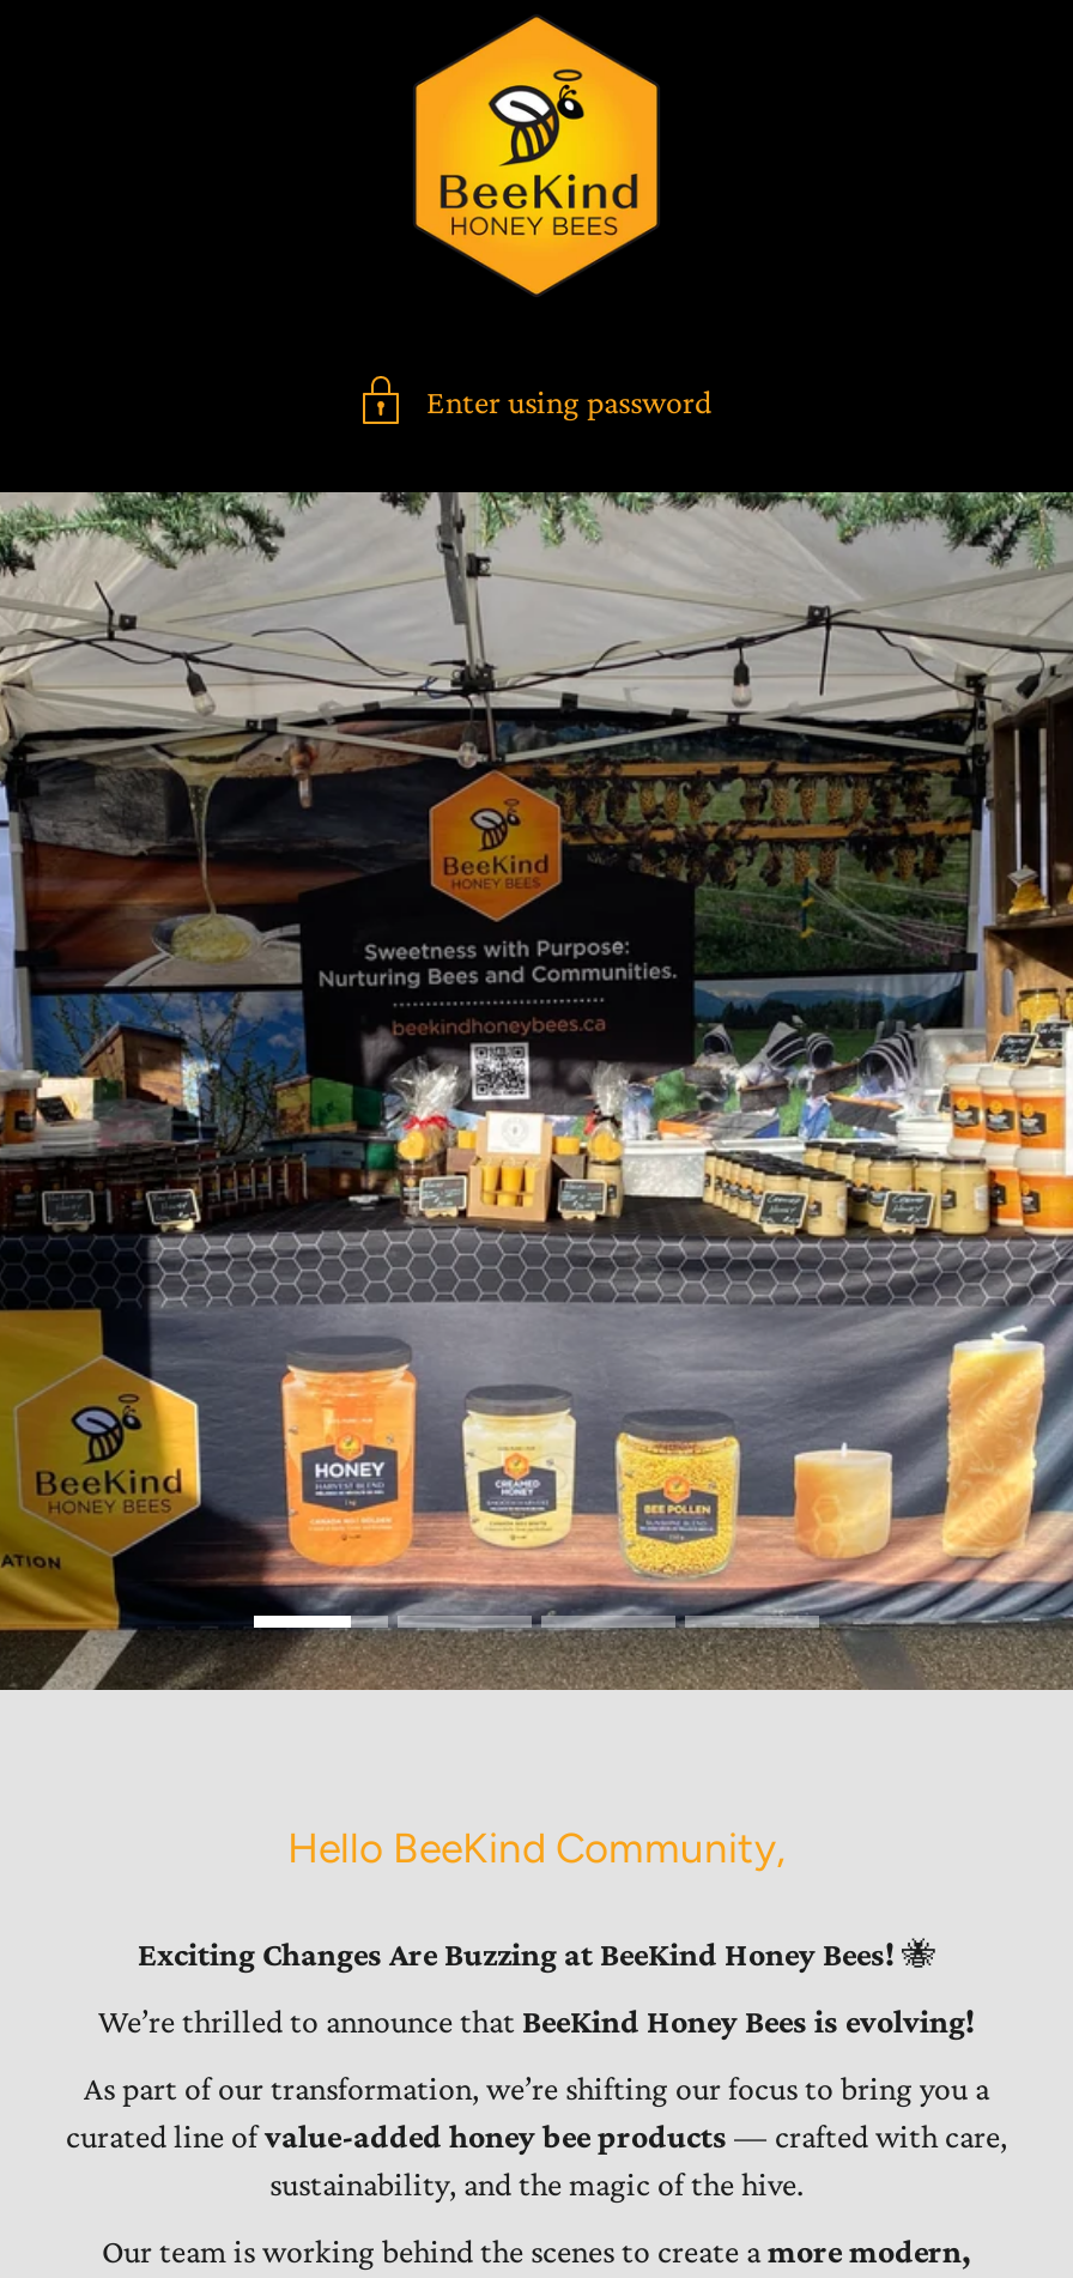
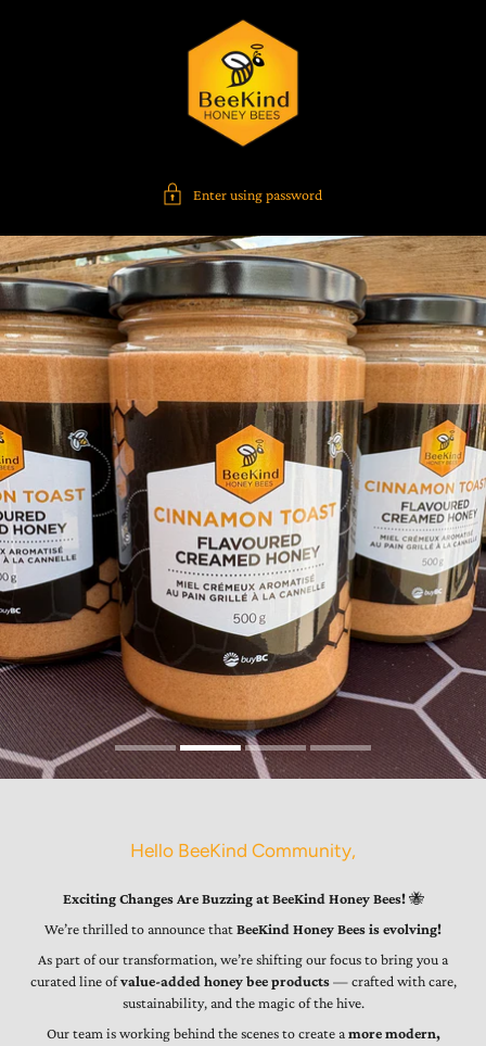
- [image]
+ [image]
